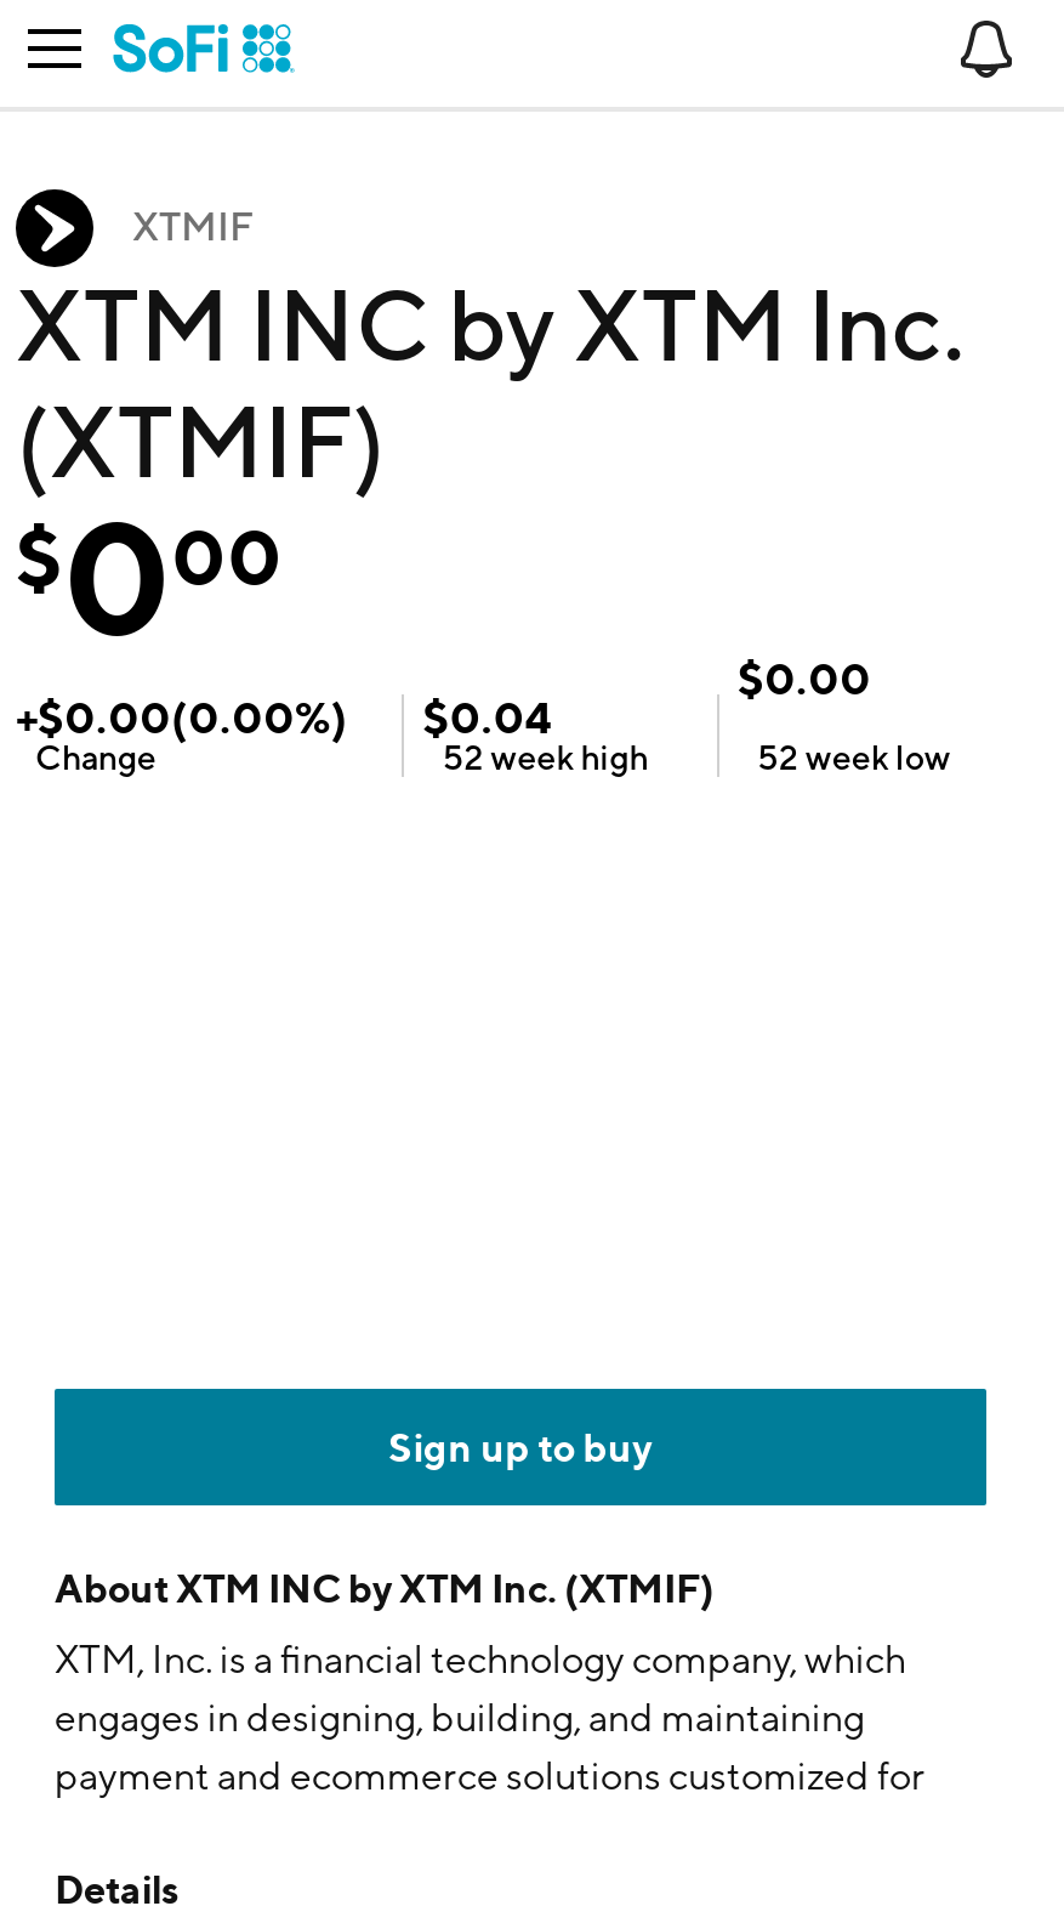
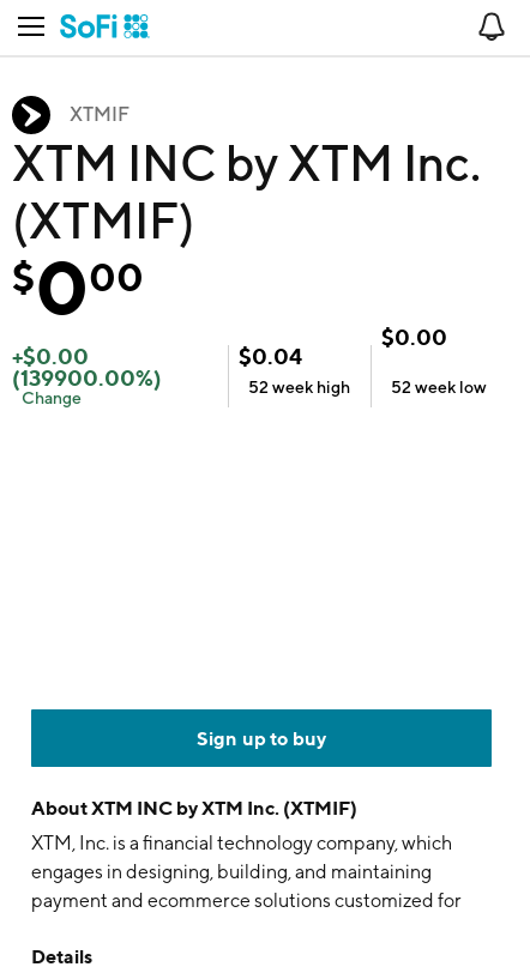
- +$0.00(0.00%)
+ +$0.00
+ (139900.00%)
